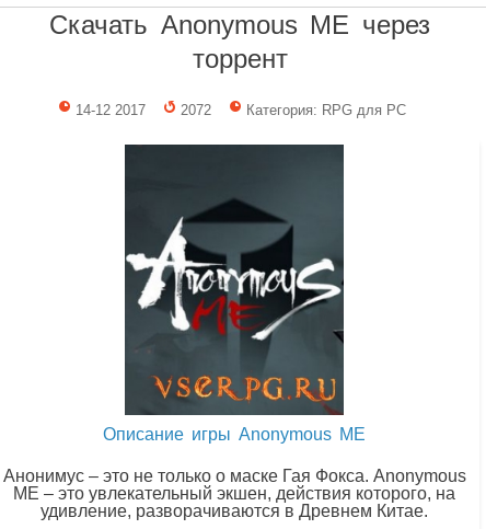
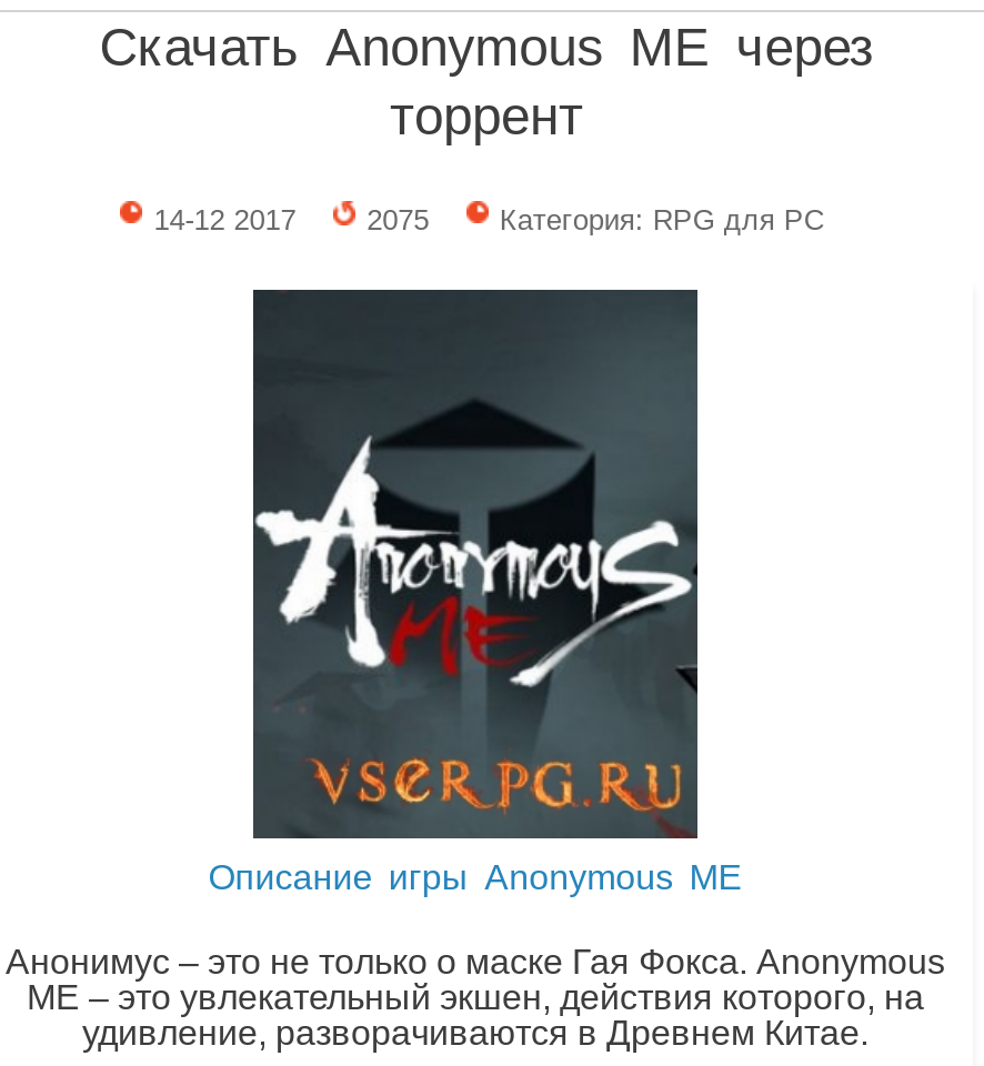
- 2072
+ 2075
